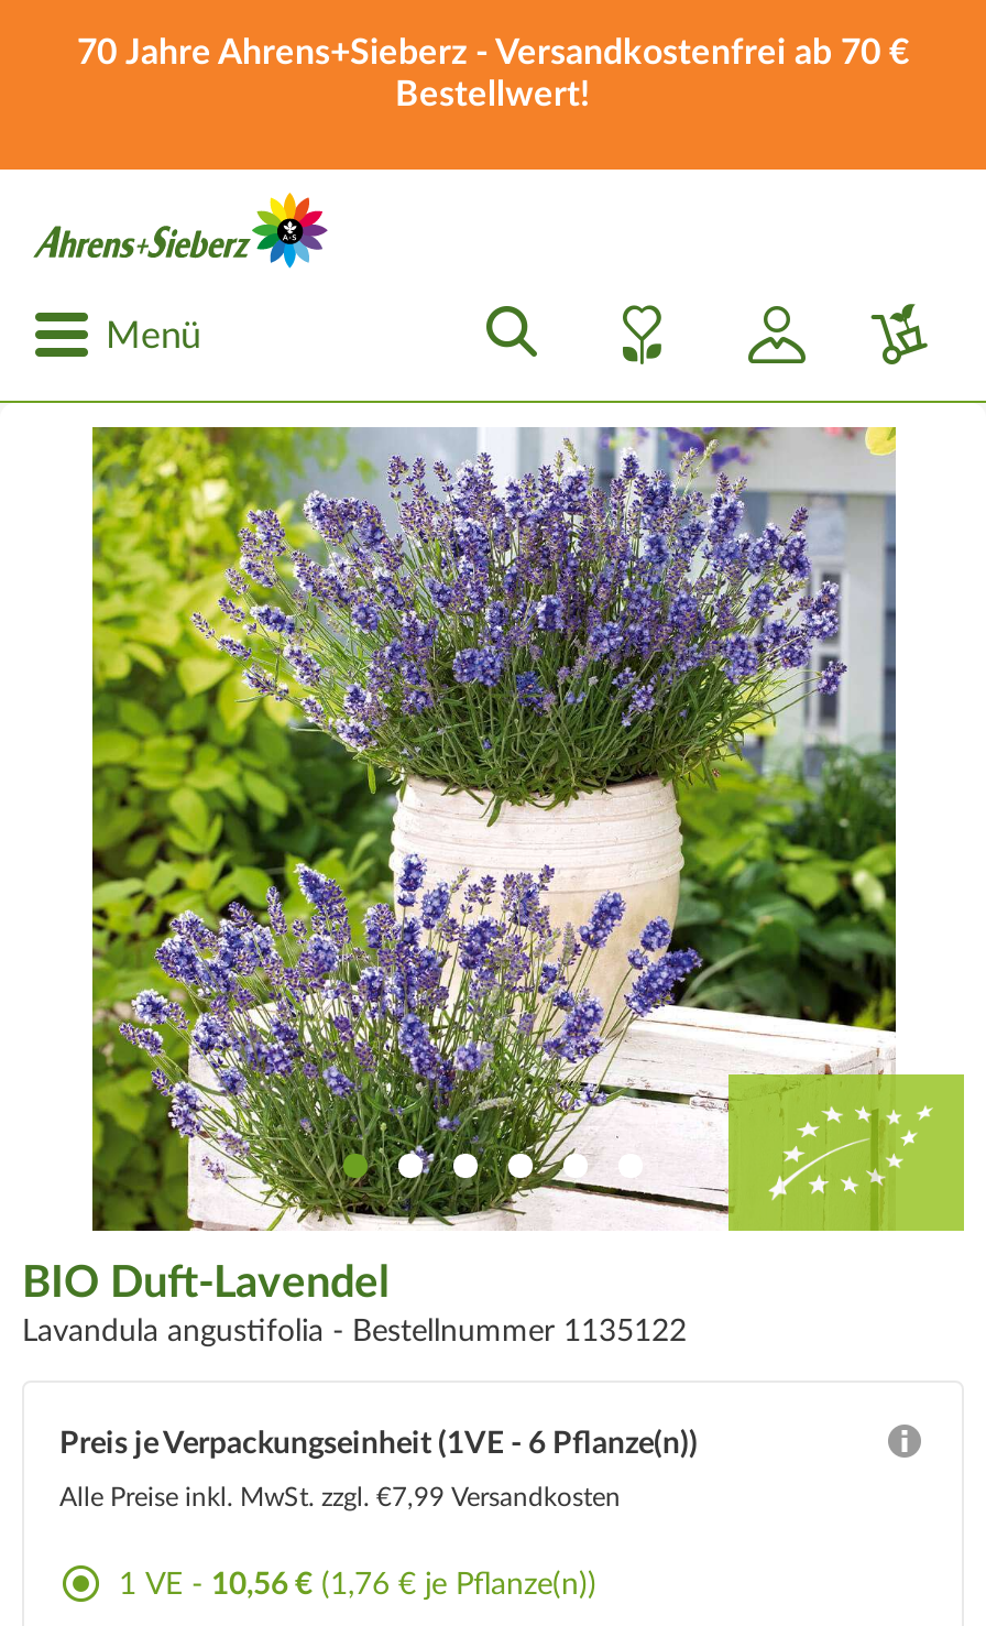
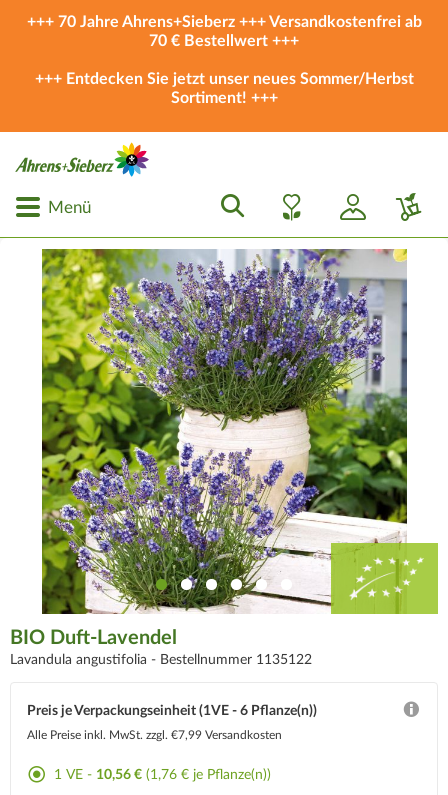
- 70 Jahre Ahrens+Sieberz - Versandkostenfrei ab 70 €
- Bestellwert!
+ +++ 70 Jahre Ahrens+Sieberz +++ Versandkostenfrei ab
+ 70 € Bestellwert +++
+ +++ Entdecken Sie jetzt unser neues Sommer/Herbst
+ Sortiment! +++
